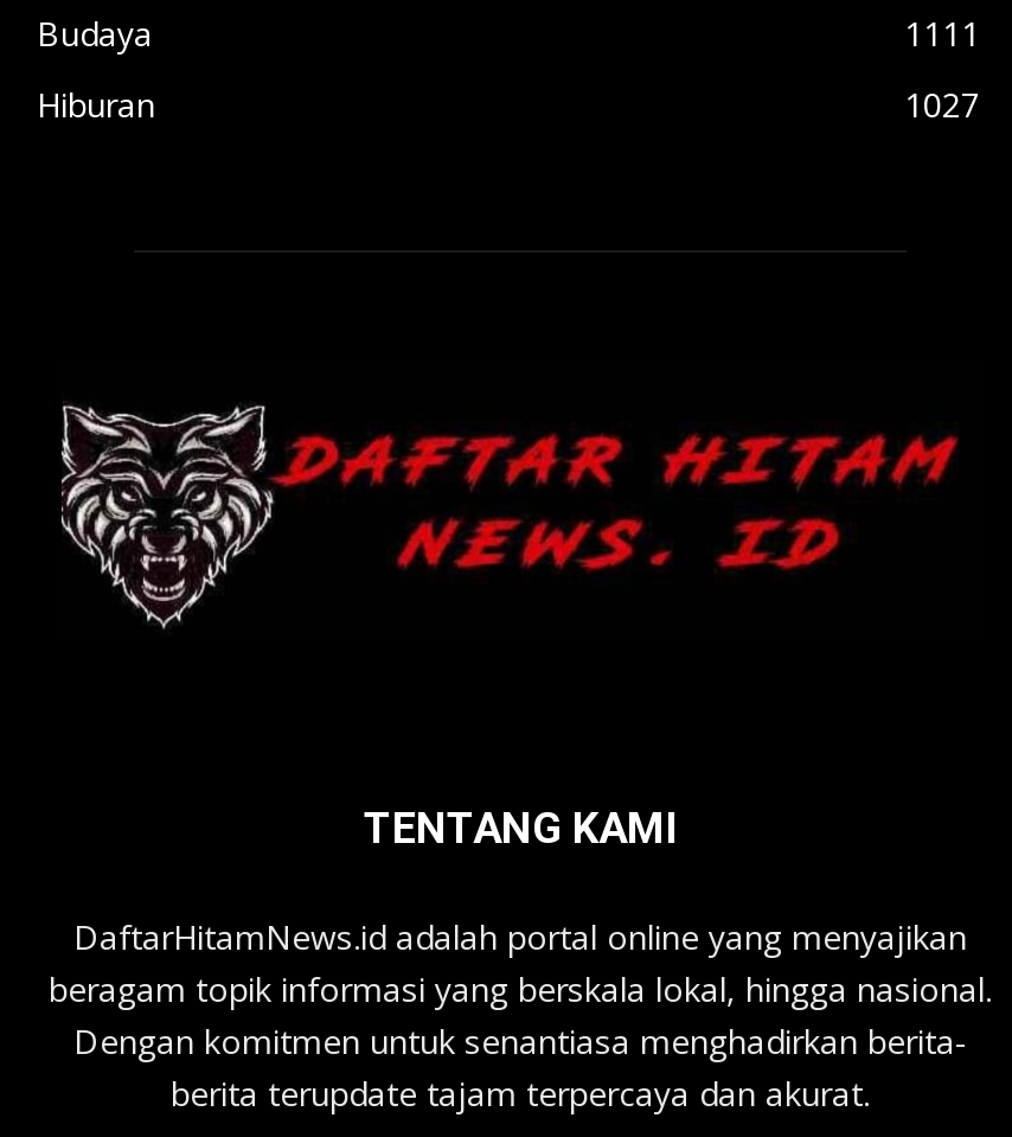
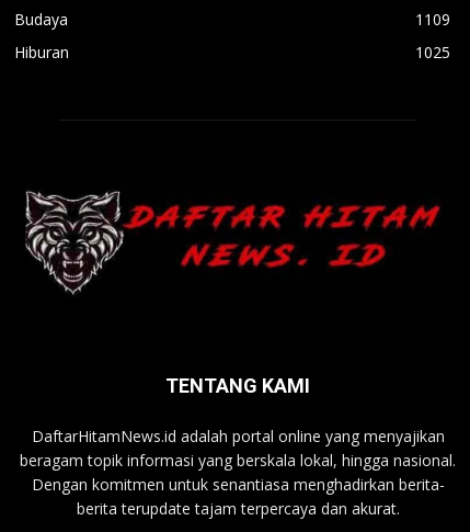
- 1111
+ 1109

- 1027
+ 1025
